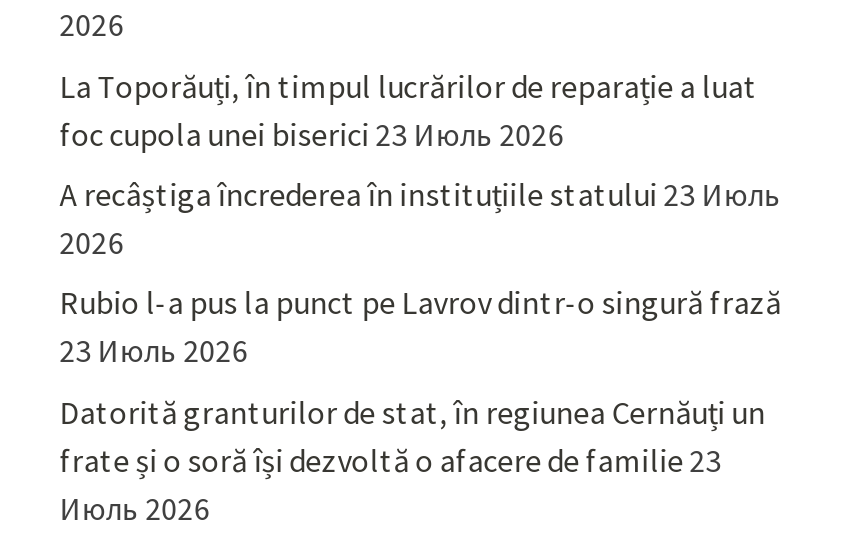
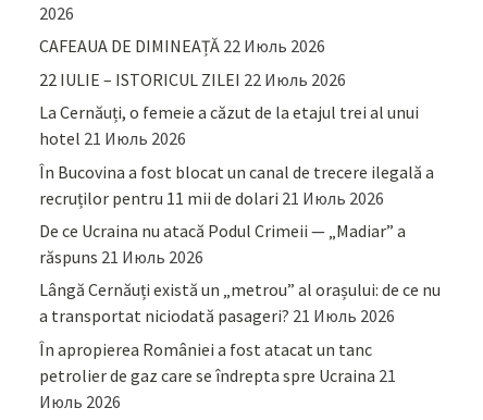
- La Toporăuți, în timpul lucrărilor de reparație a luat
- foc cupola unei biserici 23 Июль 2026
- A recâștiga încrederea în instituțiile statului 23 Июль
- 2026
- Rubio l-a pus la punct pe Lavrov dintr-o singură frază
- 23 Июль 2026
- Datorită granturilor de stat, în regiunea Cernăuți un
- frate și o soră își dezvoltă o afacere de familie 23
+ CAFEAUA DE DIMINEAȚĂ 22 Июль 2026
+ 22 IULIE – ISTORICUL ZILEI 22 Июль 2026
+ La Cernăuți, o femeie a căzut de la etajul trei al unui
+ hotel 21 Июль 2026
+ În Bucovina a fost blocat un canal de trecere ilegală a
+ recruților pentru 11 mii de dolari 21 Июль 2026
+ De ce Ucraina nu atacă Podul Crimeii — „Madiar” a
+ răspuns 21 Июль 2026
+ Lângă Cernăuți există un „metrou” al orașului: de ce nu
+ a transportat niciodată pasageri? 21 Июль 2026
+ În apropierea României a fost atacat un tanc
+ petrolier de gaz care se îndrepta spre Ucraina 21
